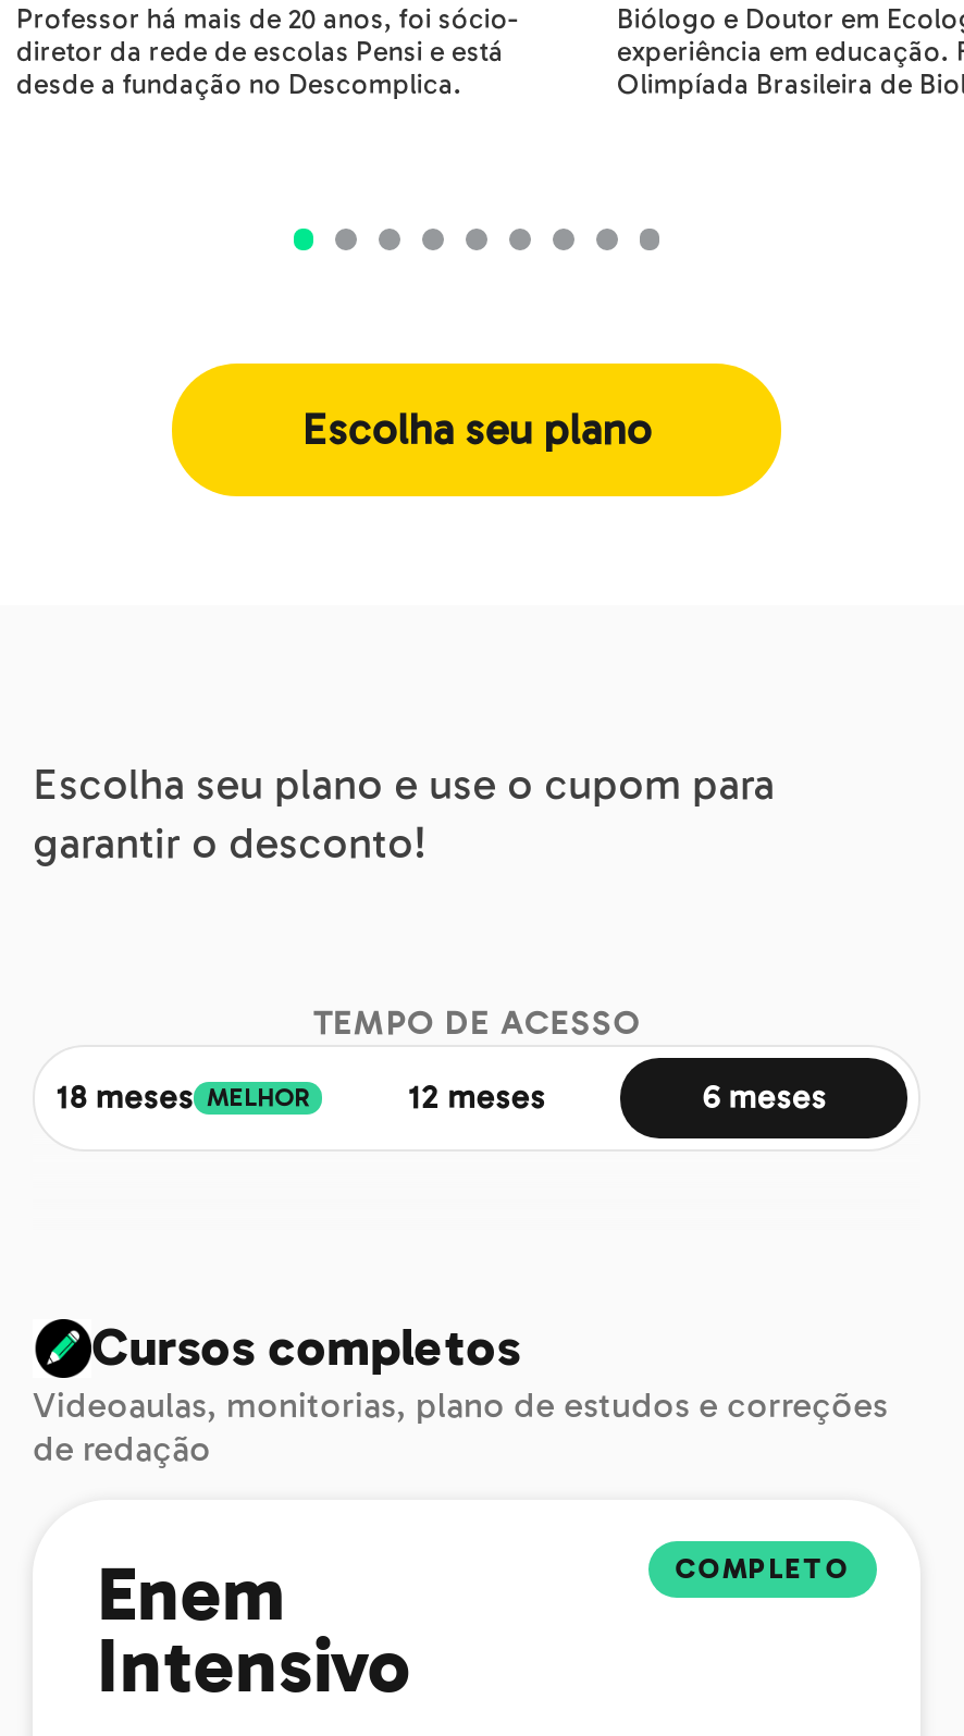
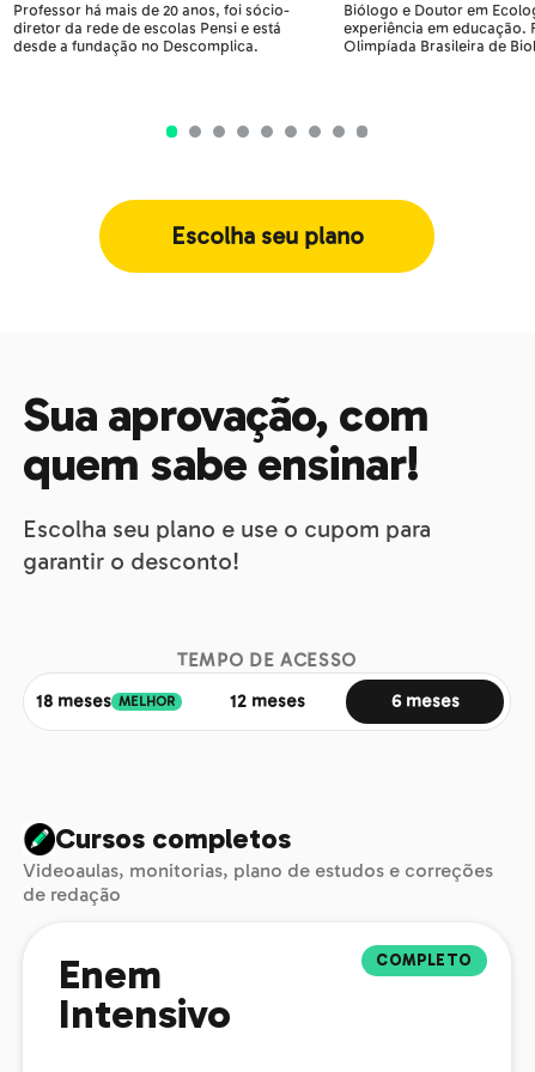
+ Sua aprovação, com
+ quem sabe ensinar!
